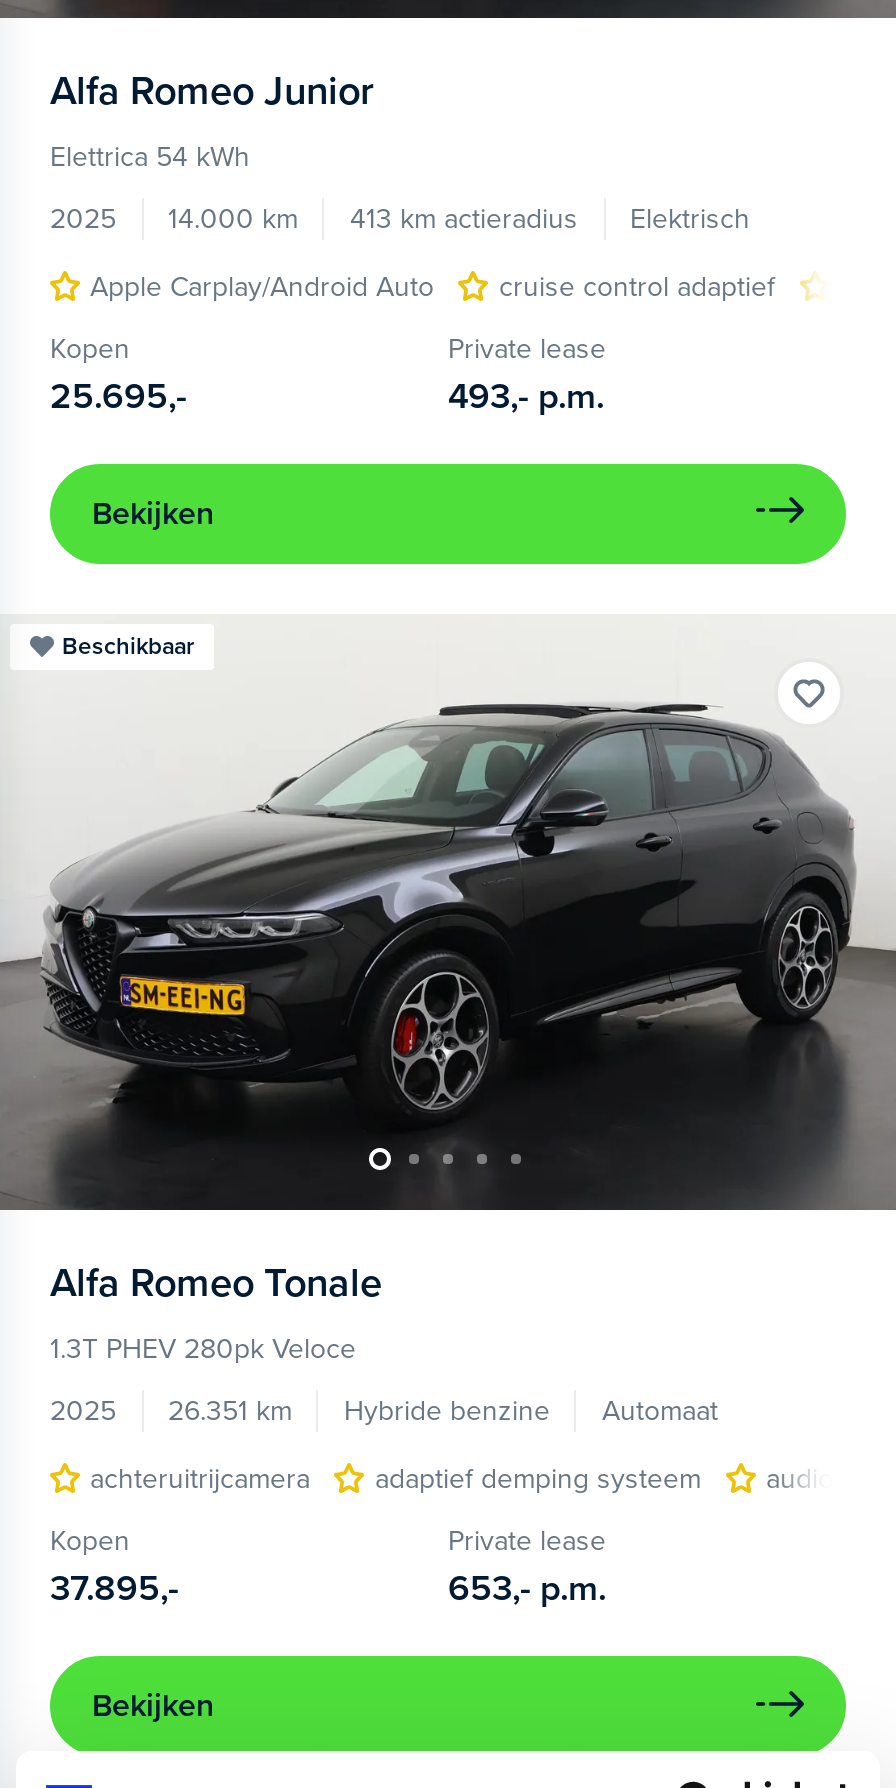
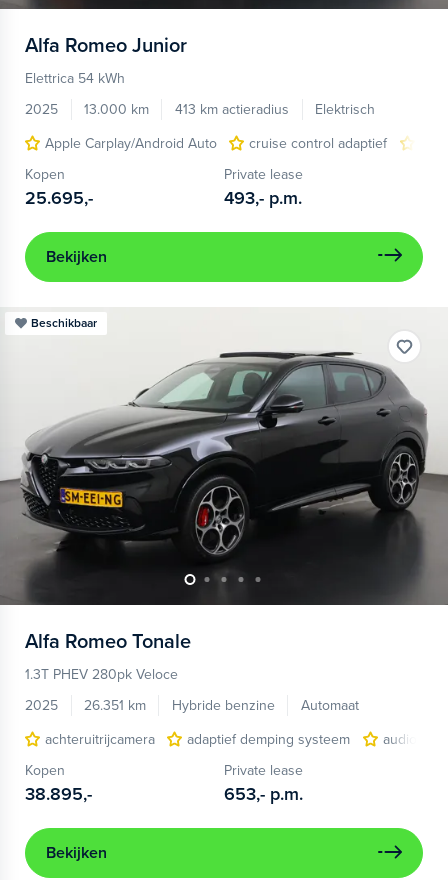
- 2025 14.000 km 413 km actieradius Elektrisch
+ 2025 13.000 km 413 km actieradius Elektrisch

- 37.895,-
+ 38.895,-
